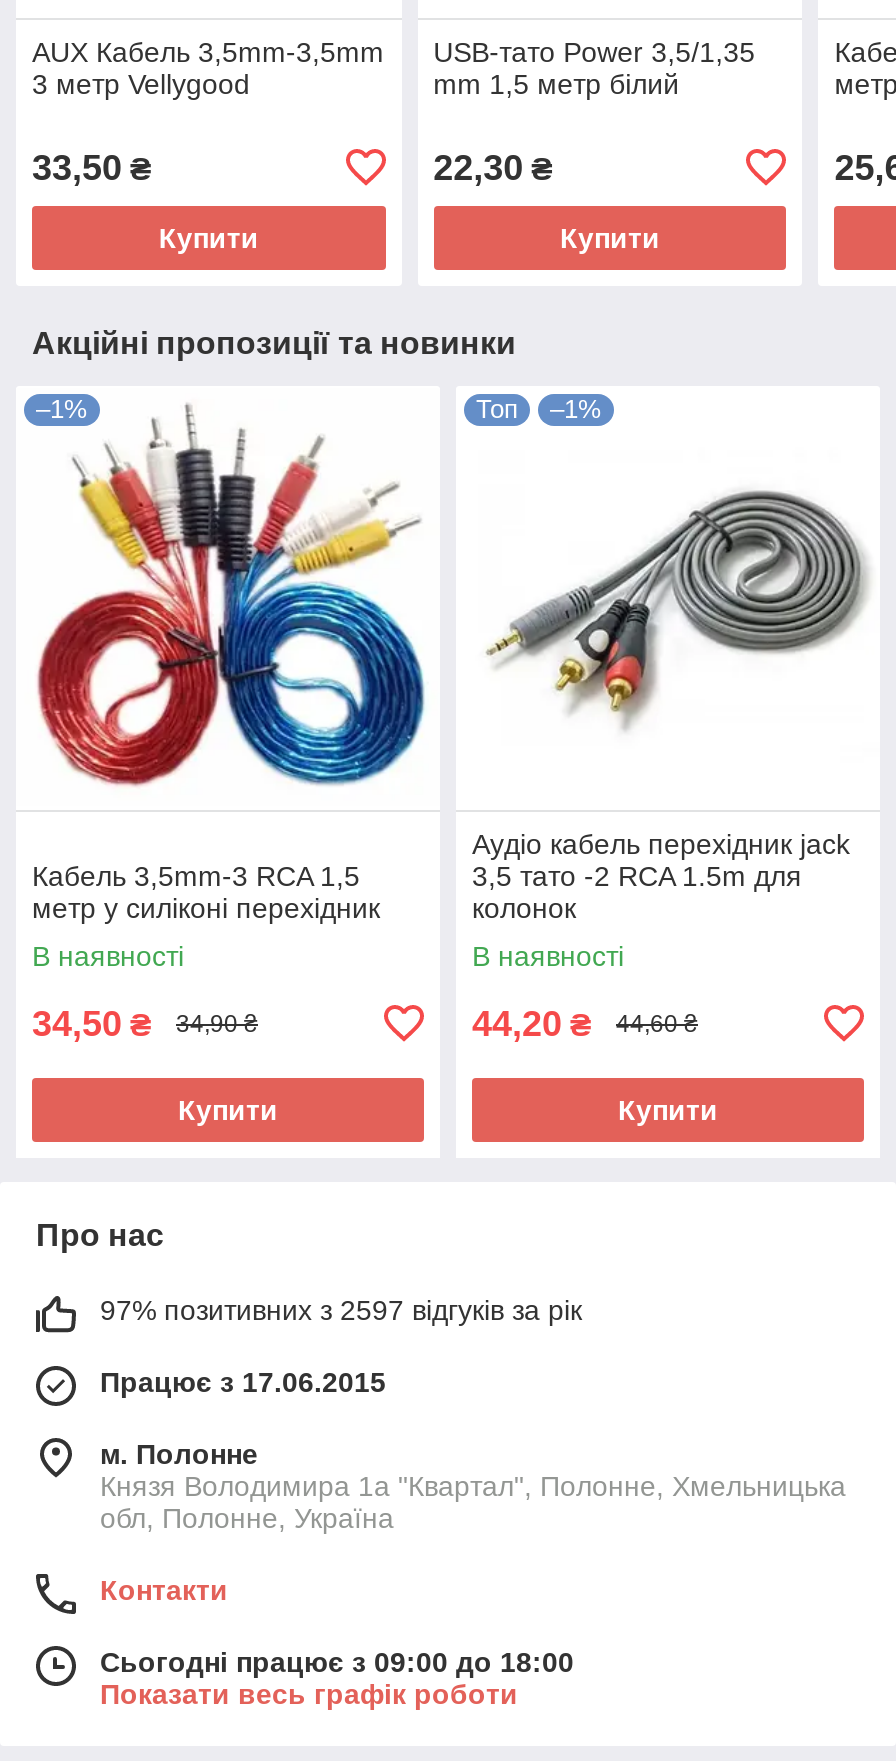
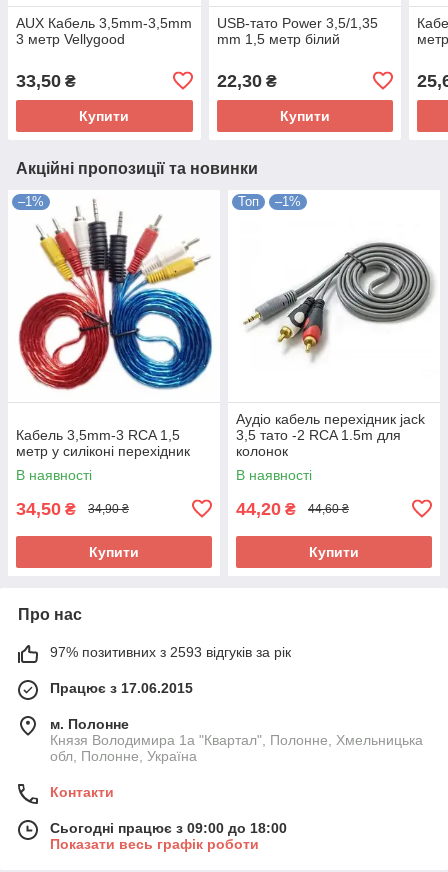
- 97% позитивних з 2597 відгуків за рік
+ 97% позитивних з 2593 відгуків за рік
